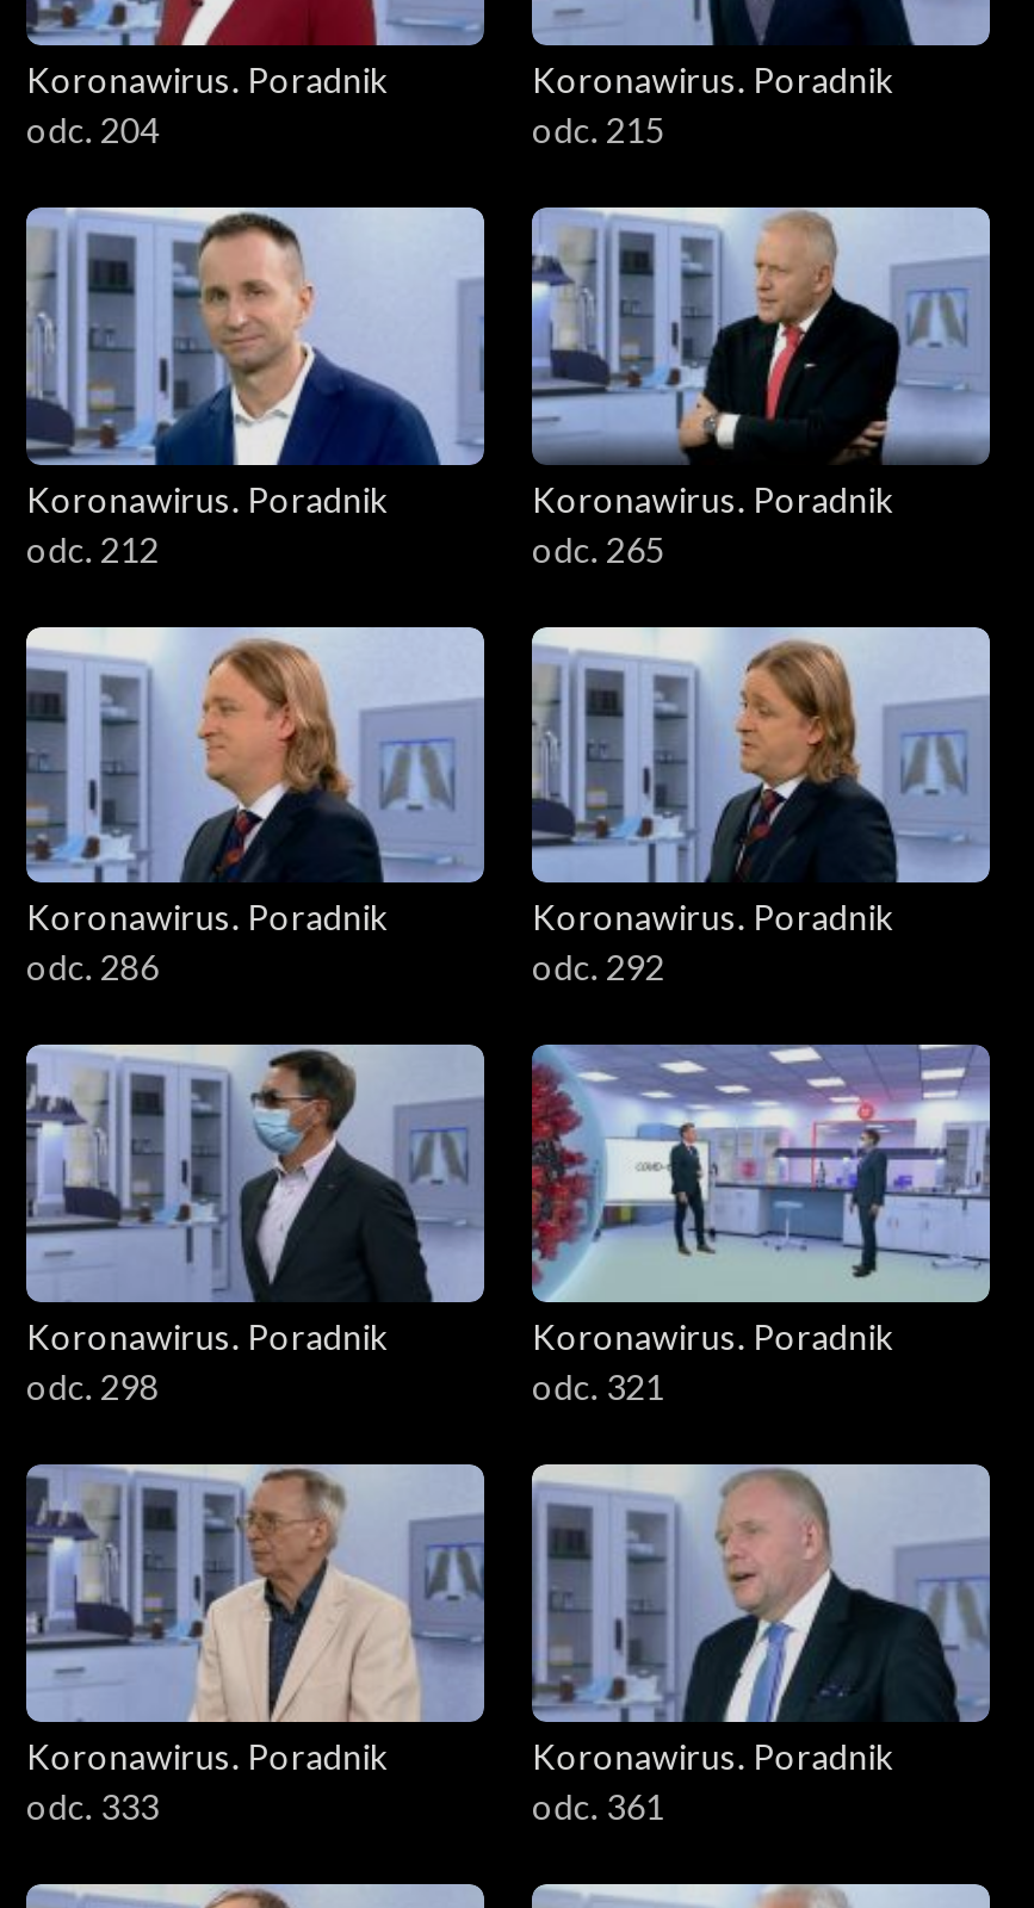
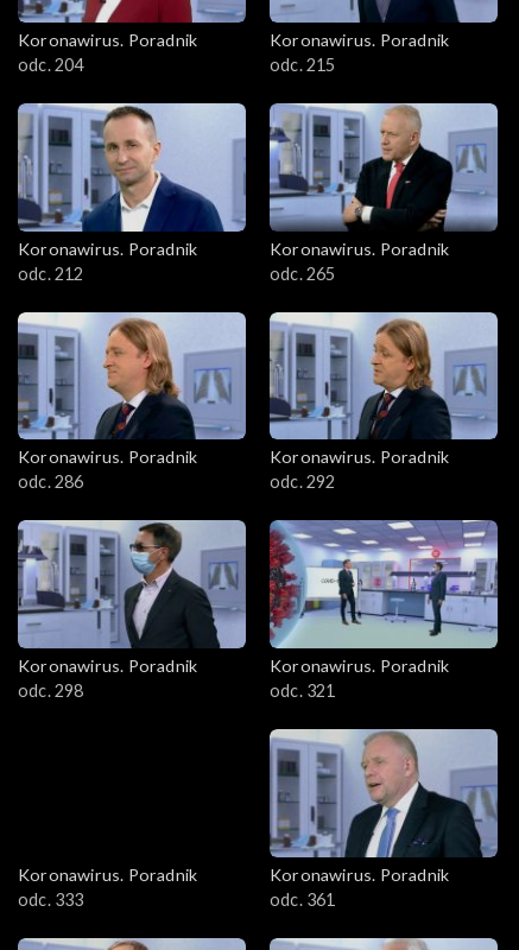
- [image]
